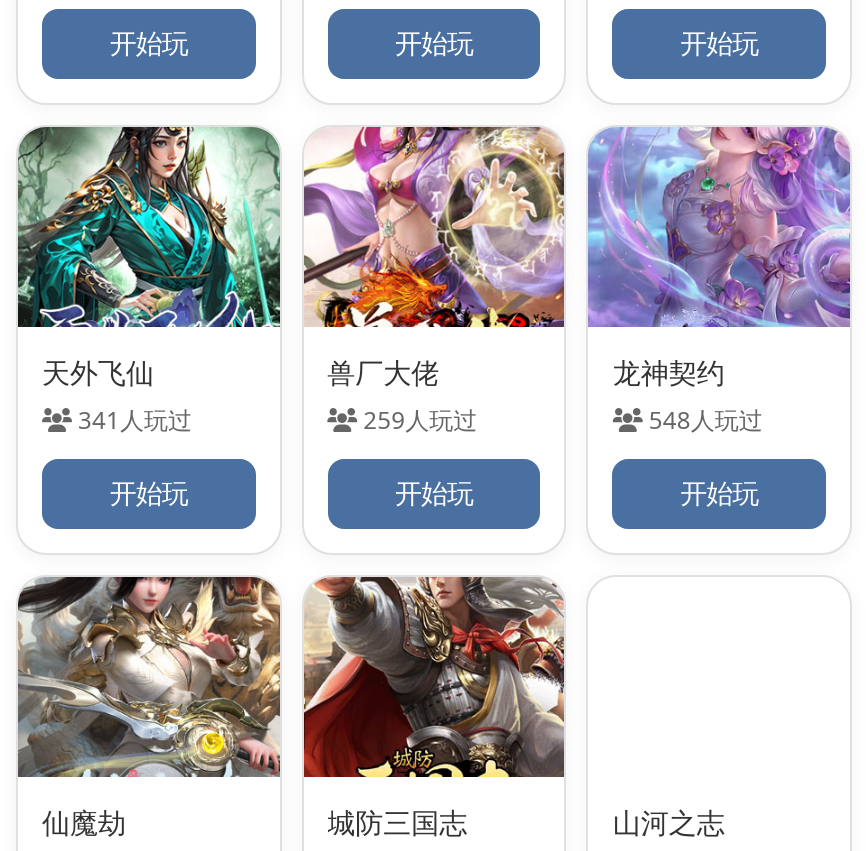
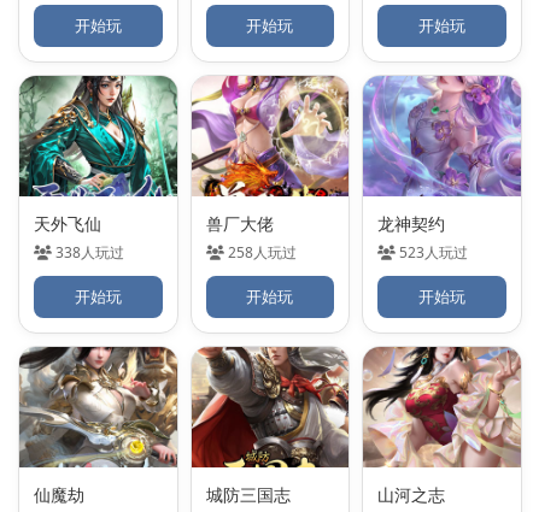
- 341人玩过
+ 338人玩过

- 259人玩过
+ 258人玩过

- 548人玩过
+ 523人玩过

+ [image]
